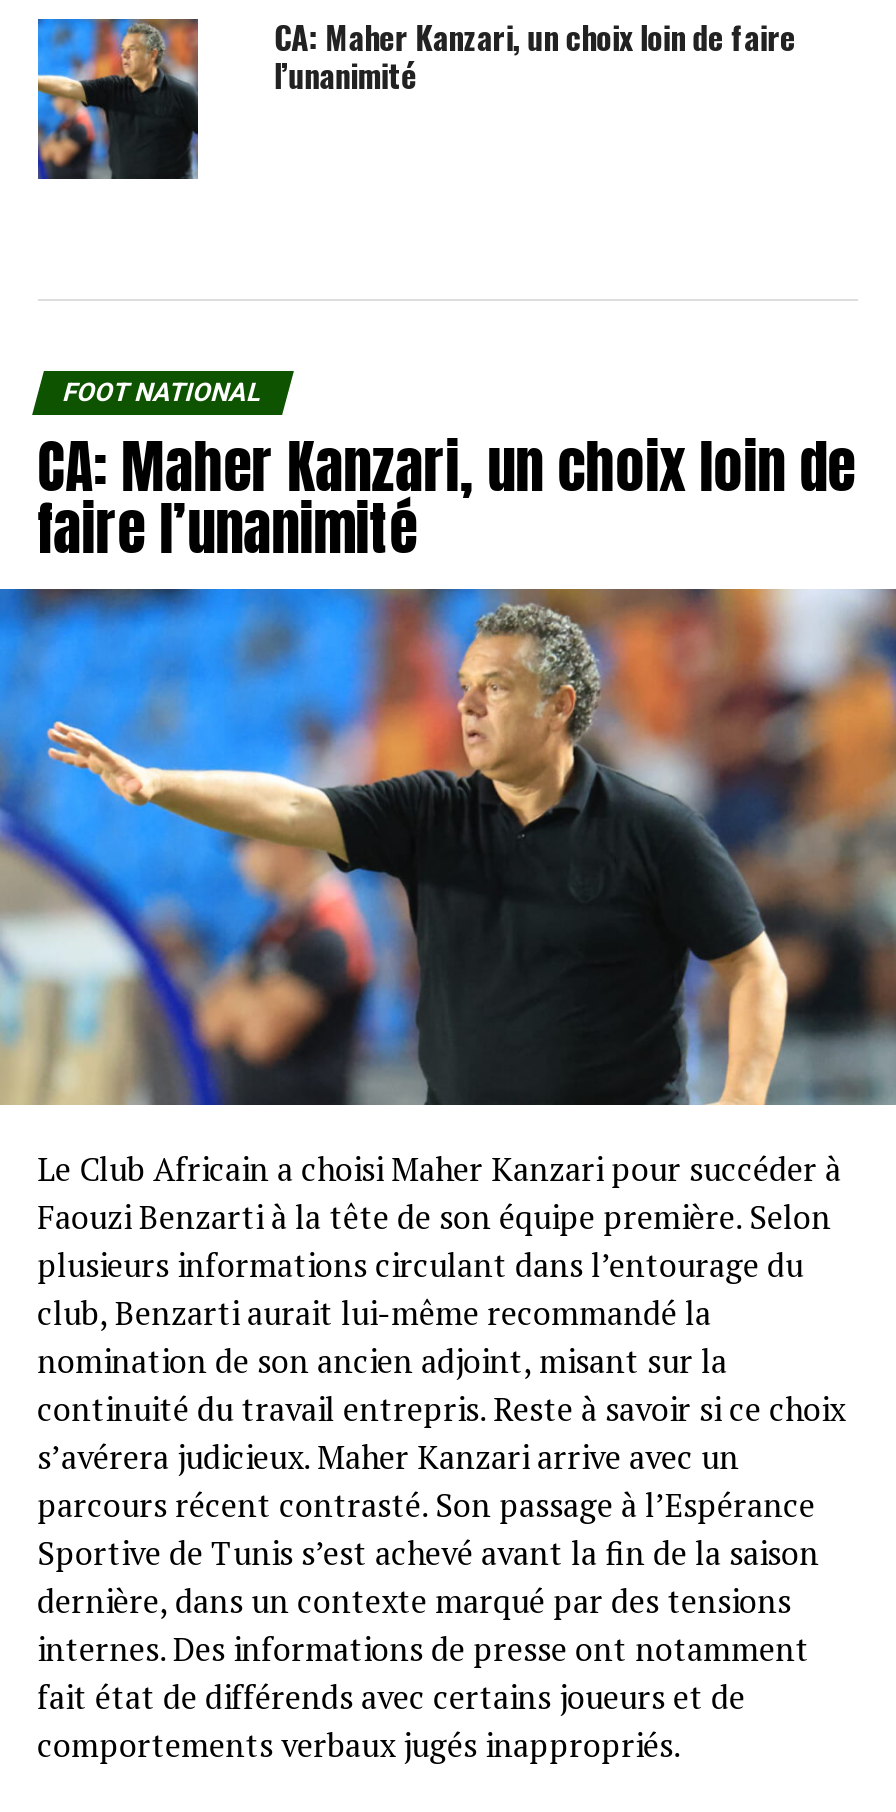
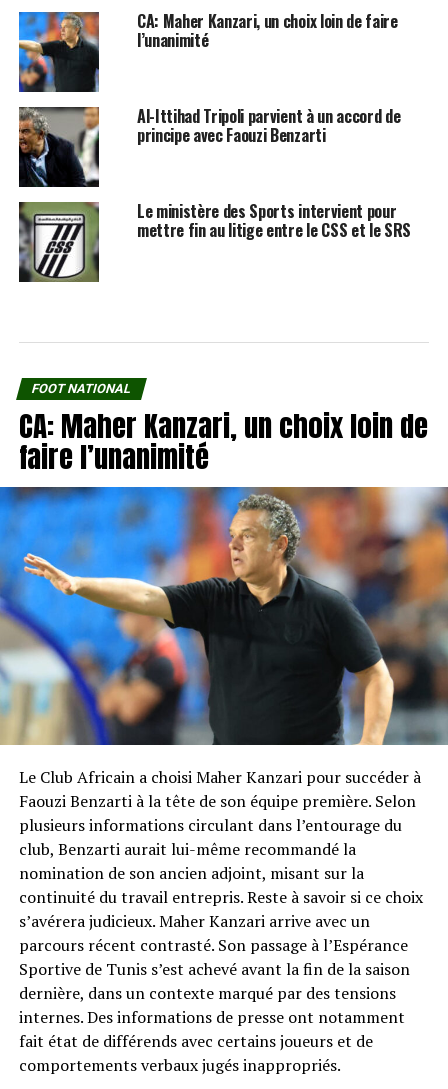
+ [image]
+ Al-Ittihad Tripoli parvient à un accord de
+ principe avec Faouzi Benzarti
+ Le ministère des Sports intervient pour
+ mettre fin au litige entre le CSS et le SRS

+ [image]
